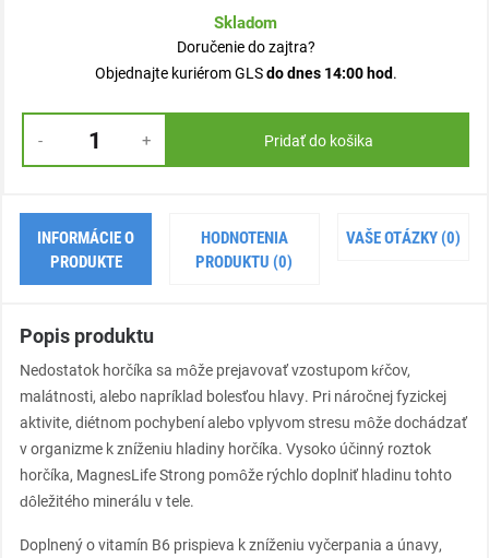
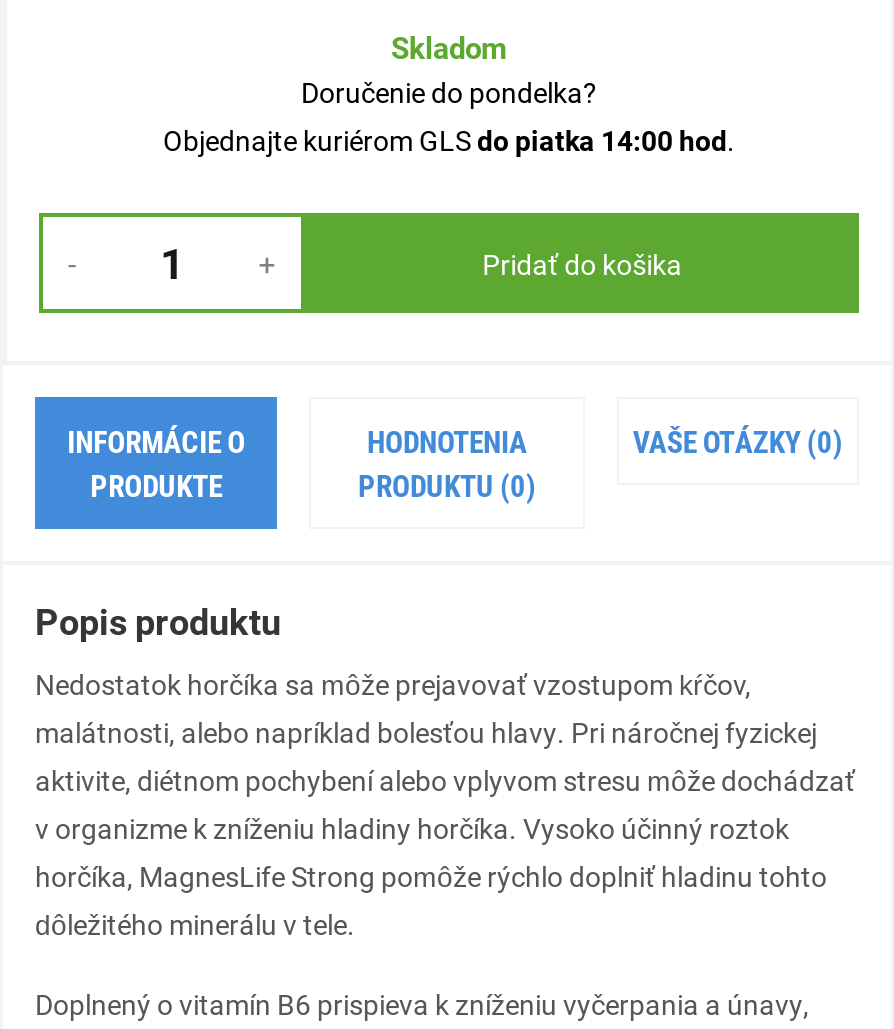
- Doručenie do zajtra?
+ Doručenie do pondelka?

- Objednajte kuriérom GLS do dnes 14:00 hod.
+ Objednajte kuriérom GLS do piatka 14:00 hod.
